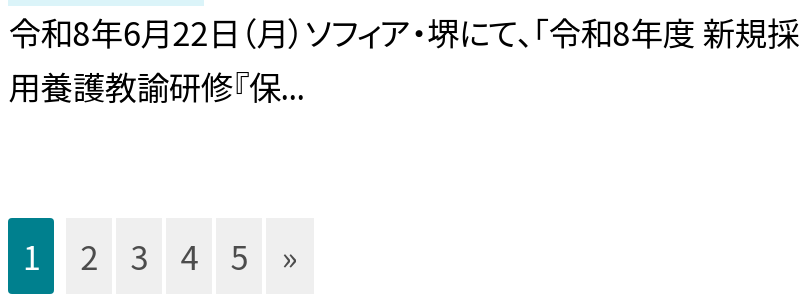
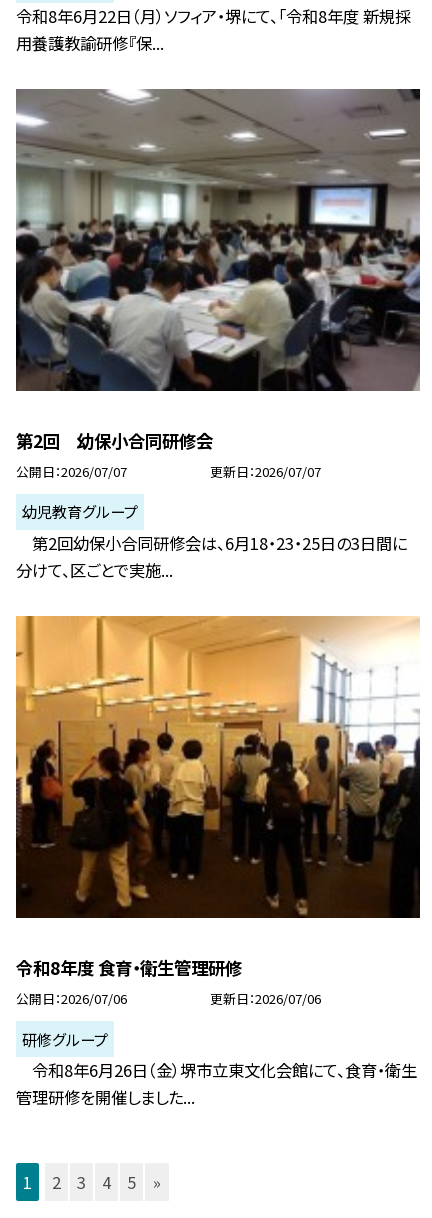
+ [image]
+ 第2回 幼保小合同研修会
+ 公開日 2026/07/07
+ 更新日 2026/07/07
+ 幼児教育グループ
+ 第2回幼保小合同研修会は、6月18・23・25日の3日間に
+ 分けて、区ごとで実施...

+ [image]
+ 令和8年度 食育・衛生管理研修
+ 公開日 2026/07/06
+ 更新日 2026/07/06
+ 研修グループ
+ 令和8年6月26日（金）堺市立東文化会館にて、食育・衛生
+ 管理研修を開催しました...
